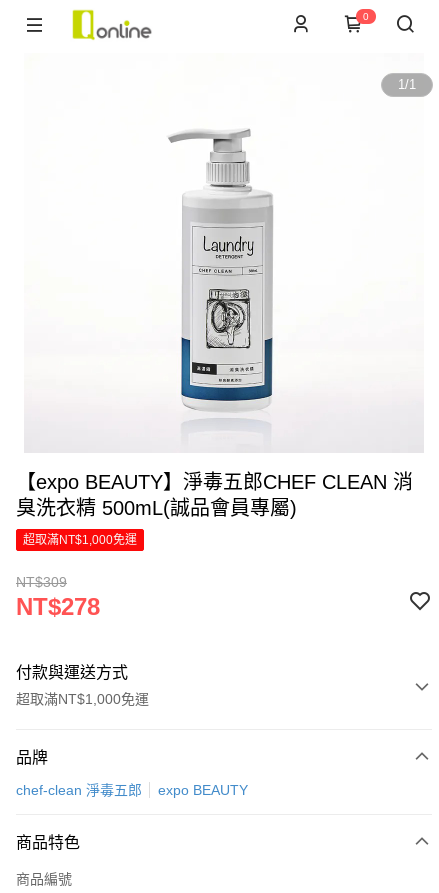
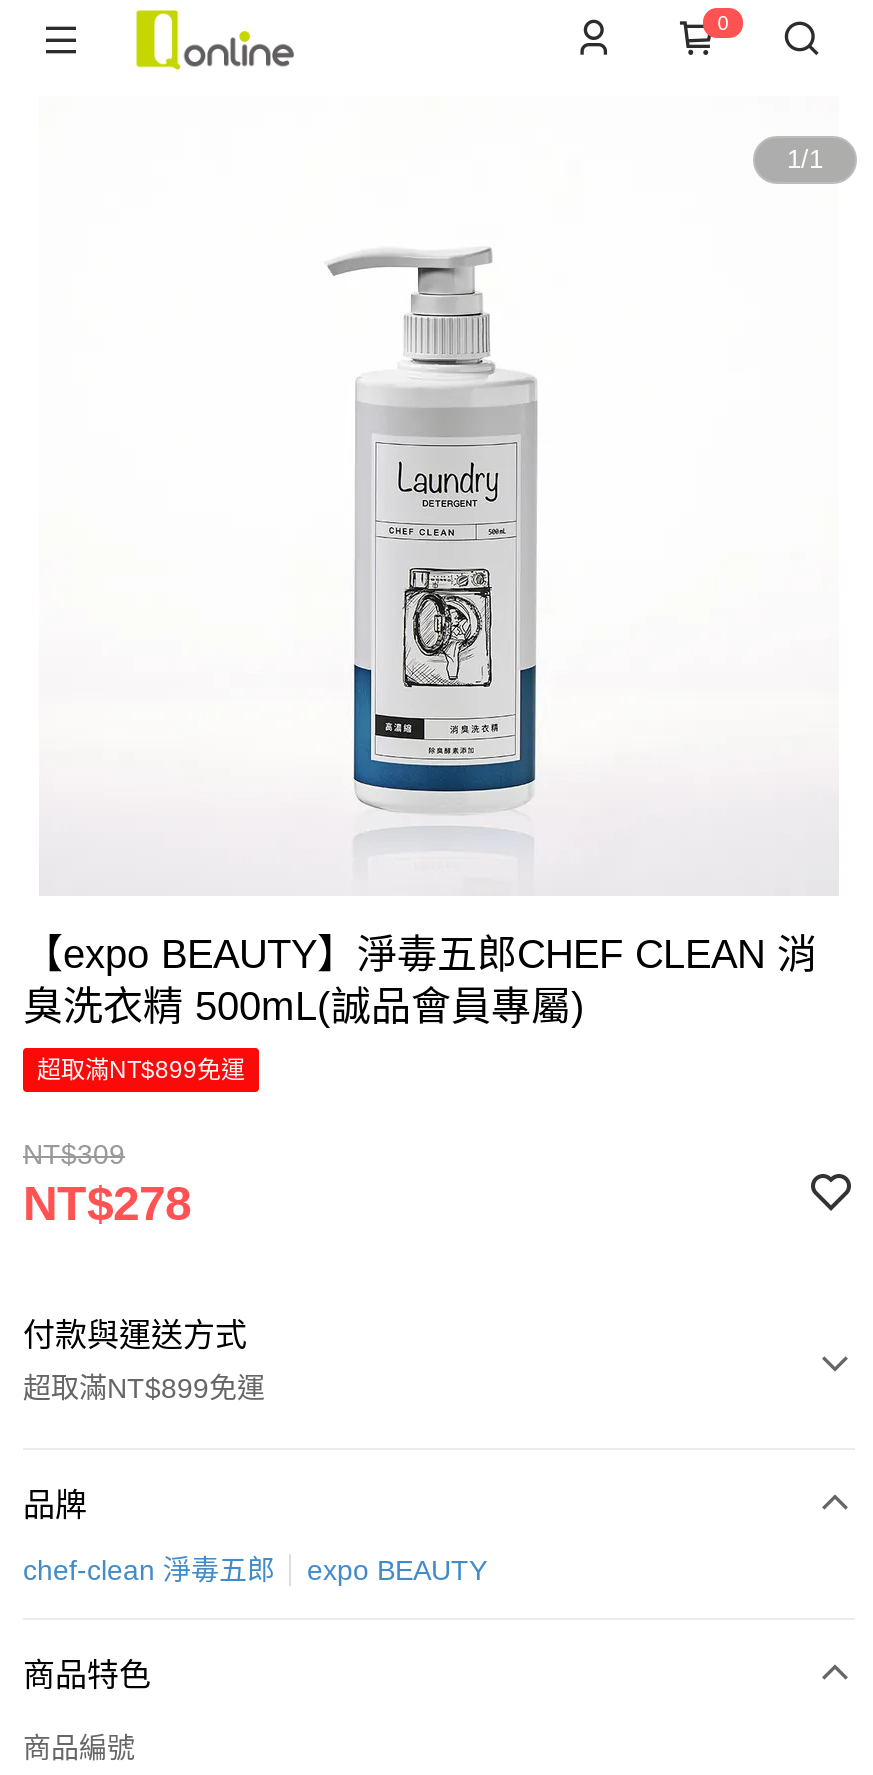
- 超取滿NT$1,000免運
+ 超取滿NT$899免運

- 超取滿NT$1,000免運
+ 超取滿NT$899免運
